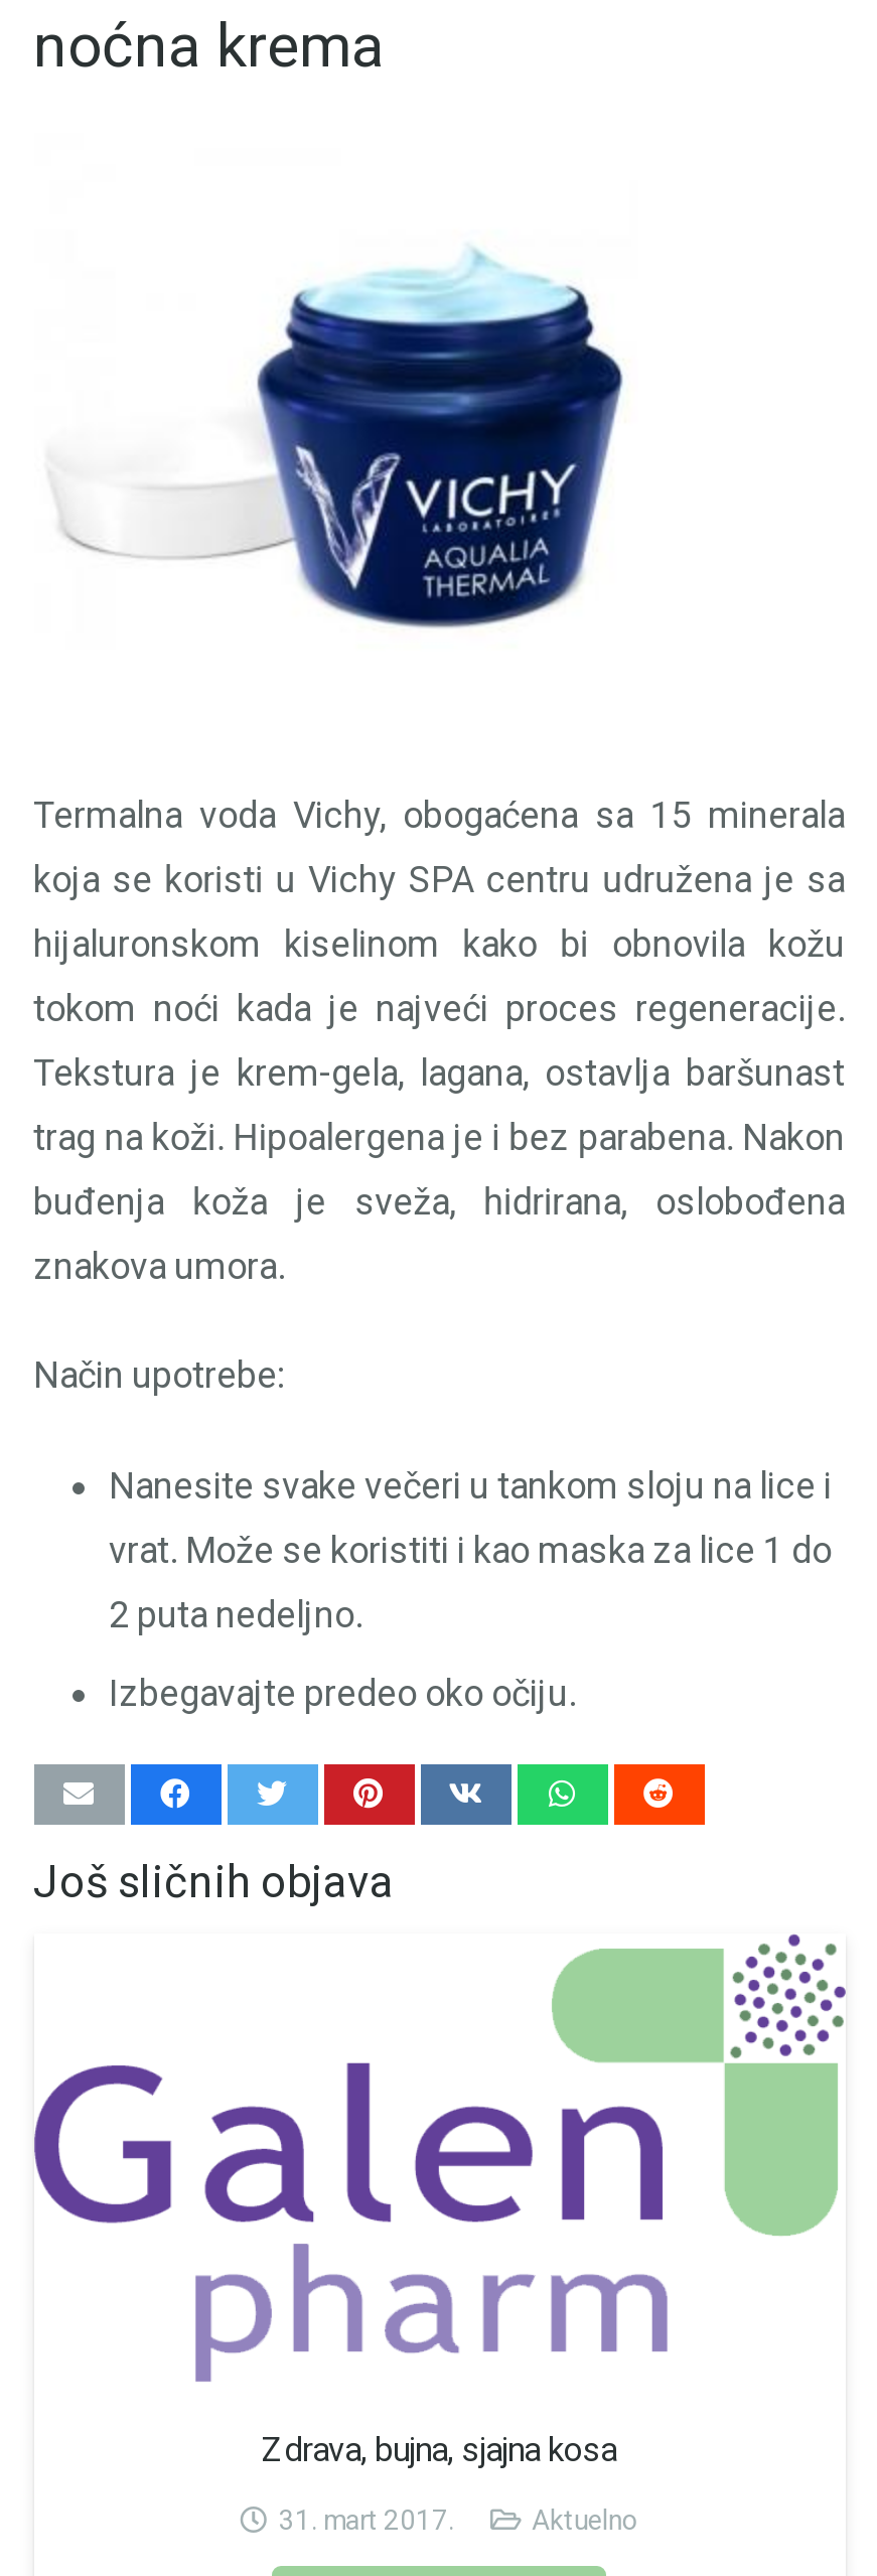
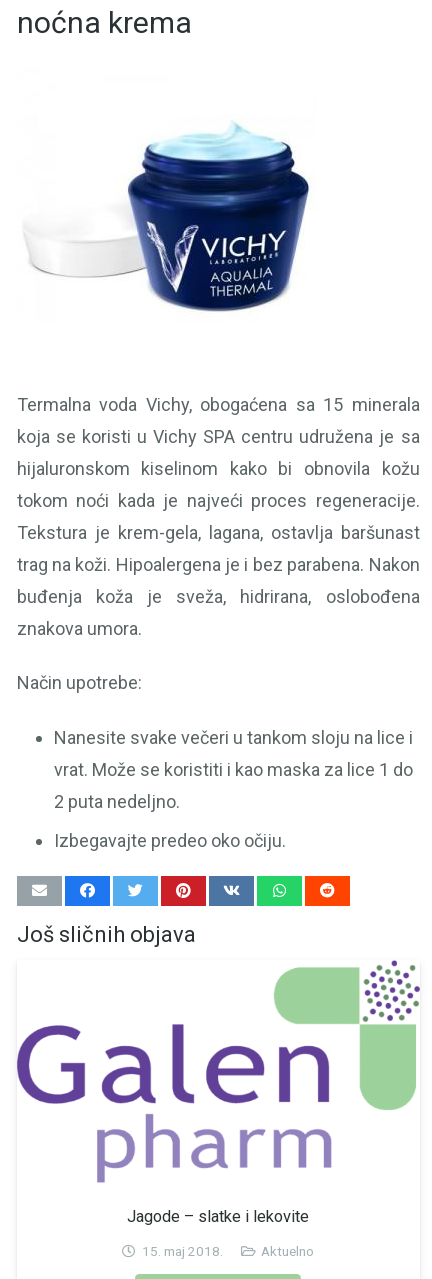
- Zdrava, bujna, sjajna kosa
+ Jagode – slatke i lekovite

- 31. mart 2017.
+ 15. maj 2018.
